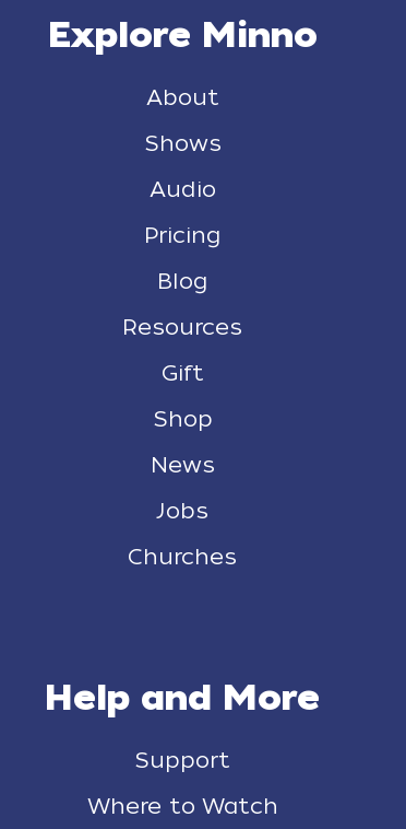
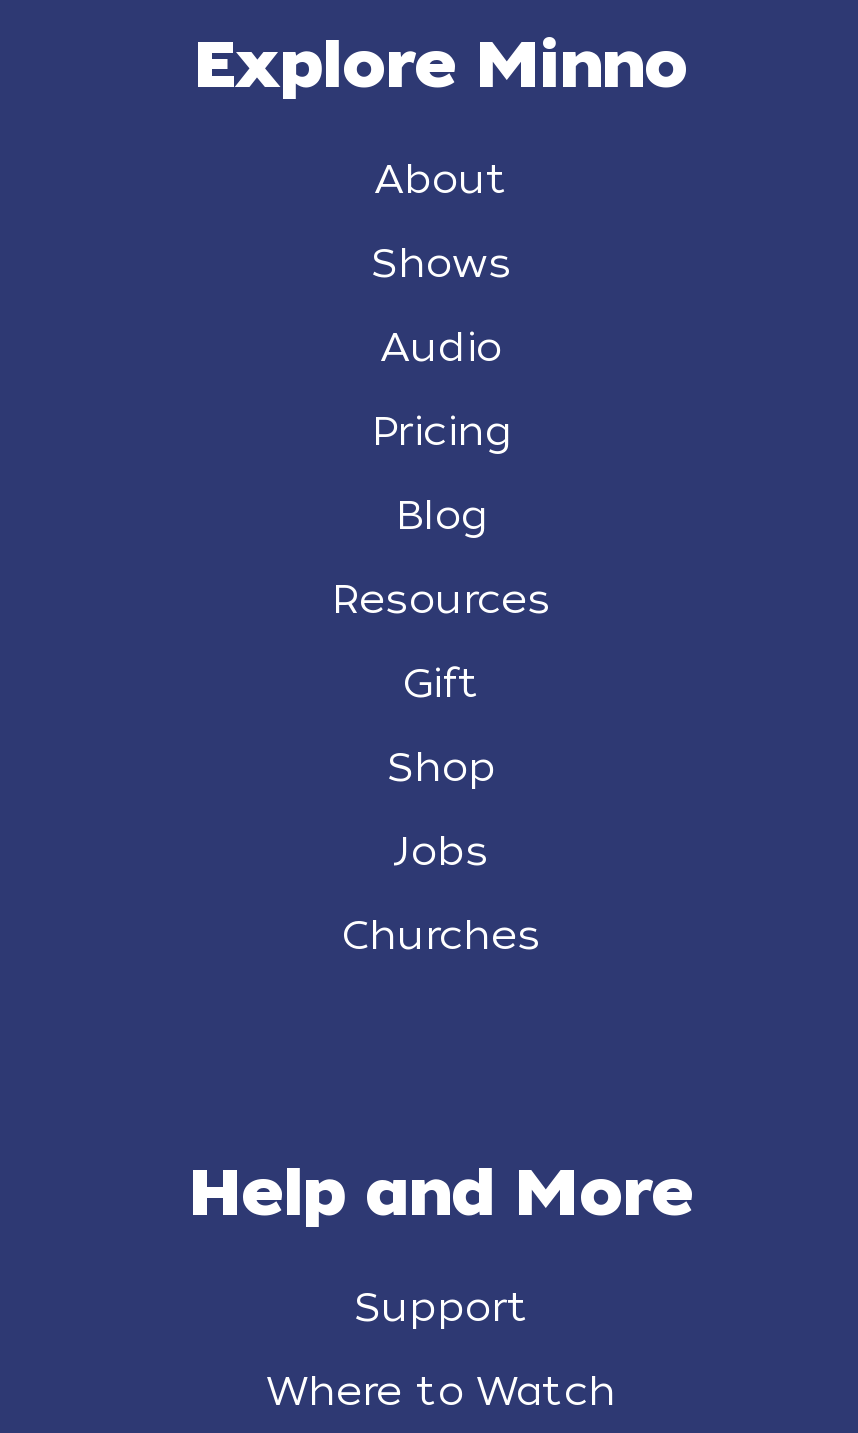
- News
